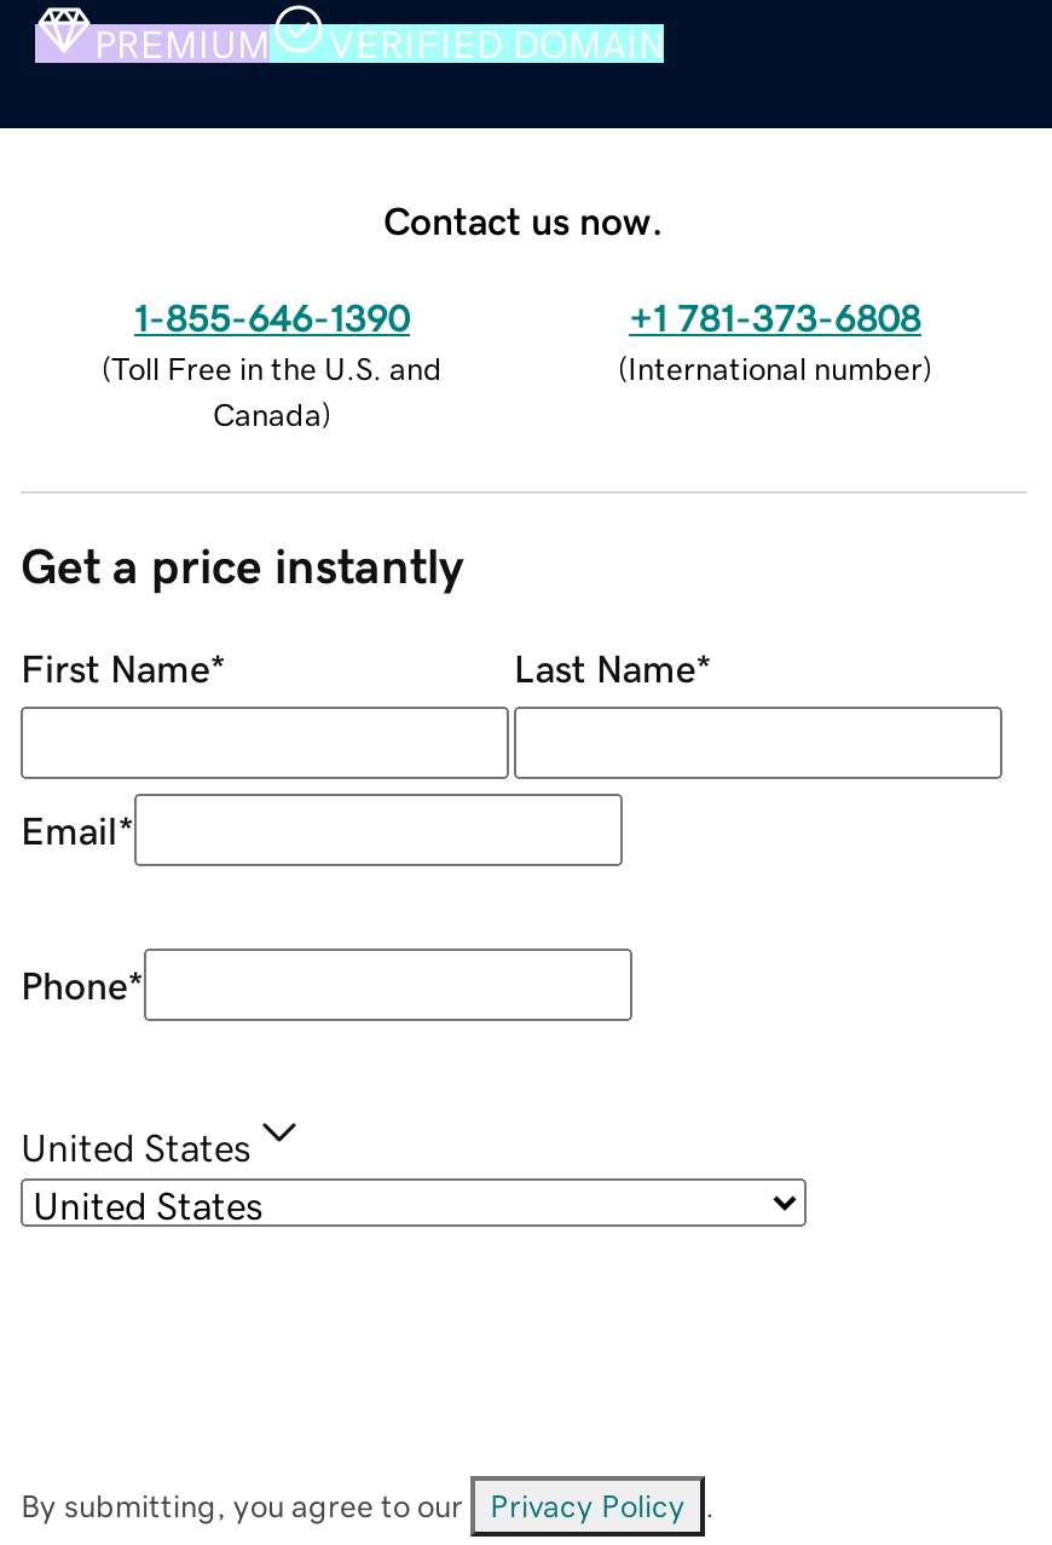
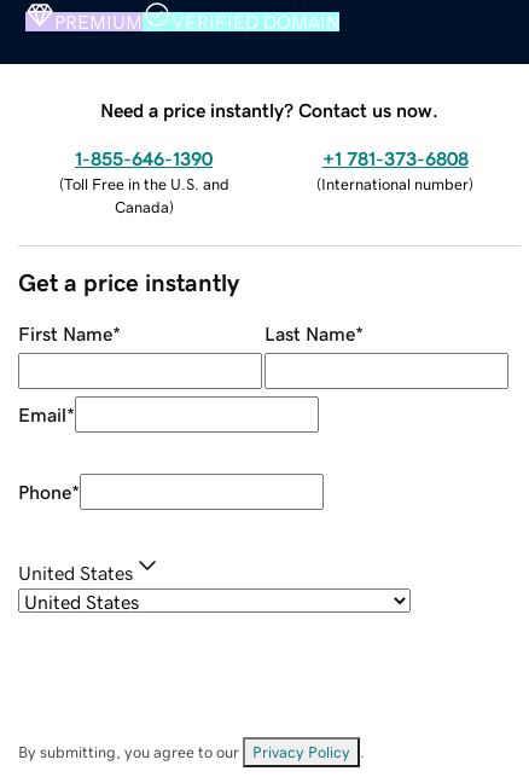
- Contact us now.
+ Need a price instantly? Contact us now.
